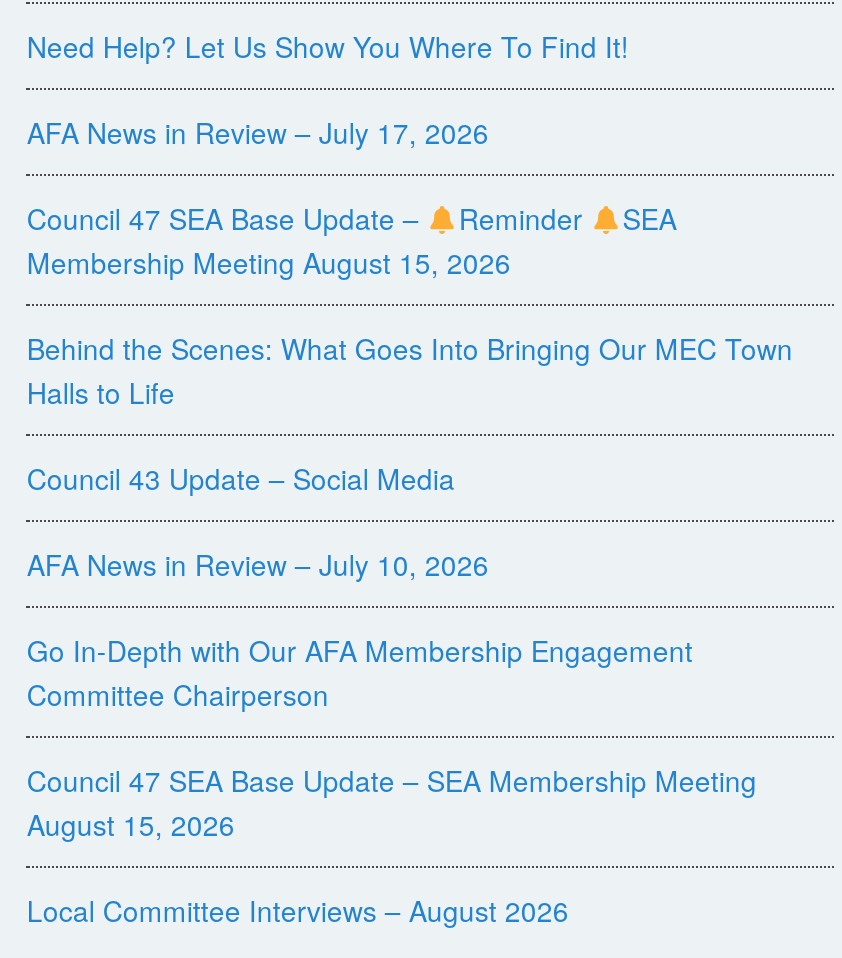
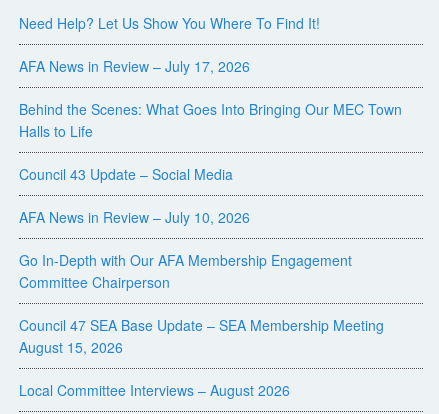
- Council 47 SEA Base Update –
- Reminder
- SEA
- Membership Meeting August 15, 2026
